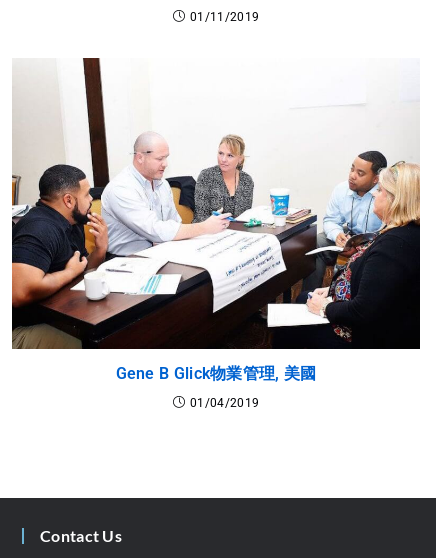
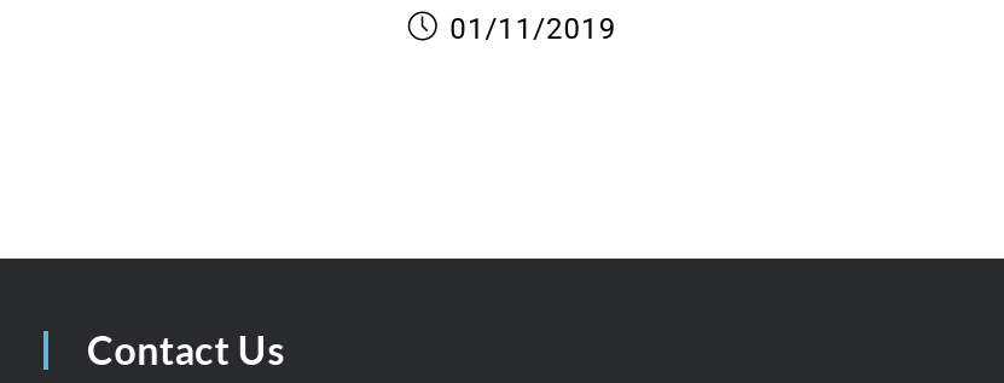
- [image]
- Gene B Glick物業管理, 美國
- 01/04/2019
